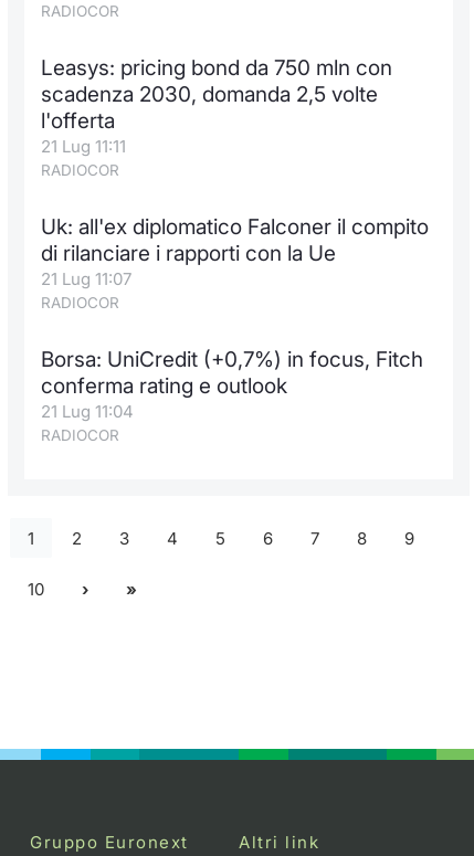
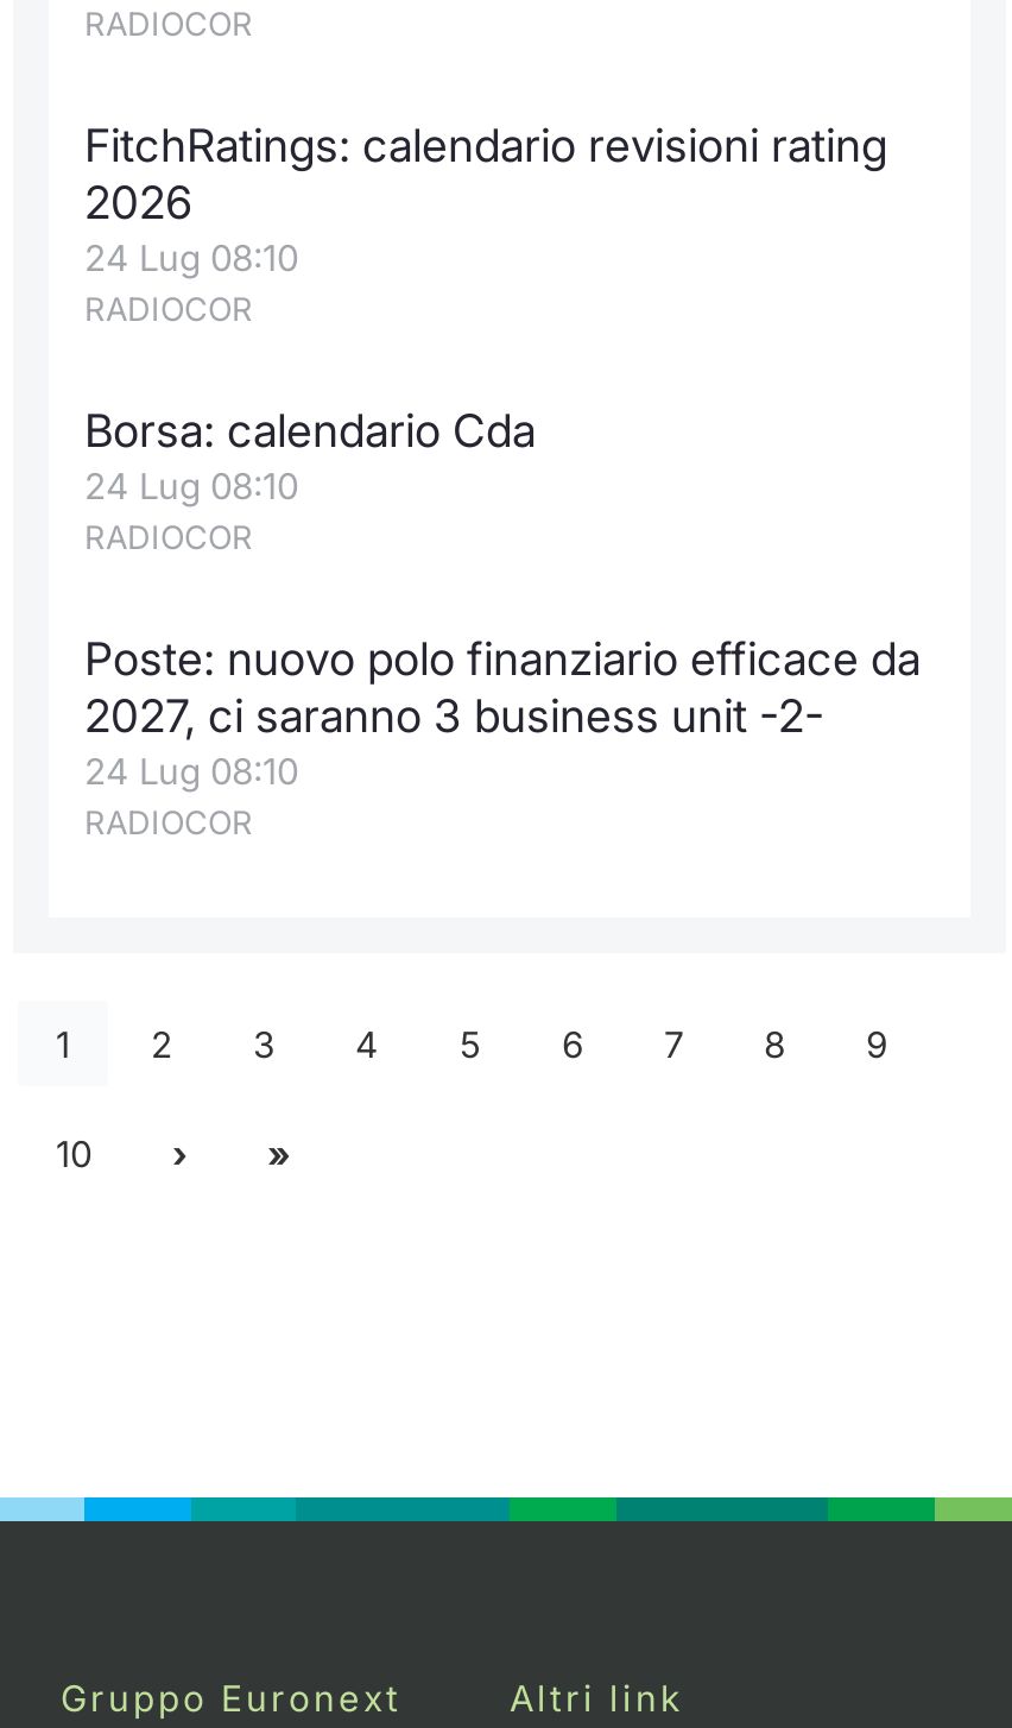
- Leasys: pricing bond da 750 mln con
- scadenza 2030, domanda 2,5 volte
- l'offerta
- 21 Lug 11:11
+ FitchRatings: calendario revisioni rating
+ 2026
+ 24 Lug 08:10

- Uk: all'ex diplomatico Falconer il compito
- di rilanciare i rapporti con la Ue
- 21 Lug 11:07
+ Borsa: calendario Cda
+ 24 Lug 08:10

- Borsa: UniCredit (+0,7%) in focus, Fitch
- conferma rating e outlook
- 21 Lug 11:04
+ Poste: nuovo polo finanziario efficace da
+ 2027, ci saranno 3 business unit -2-
+ 24 Lug 08:10
